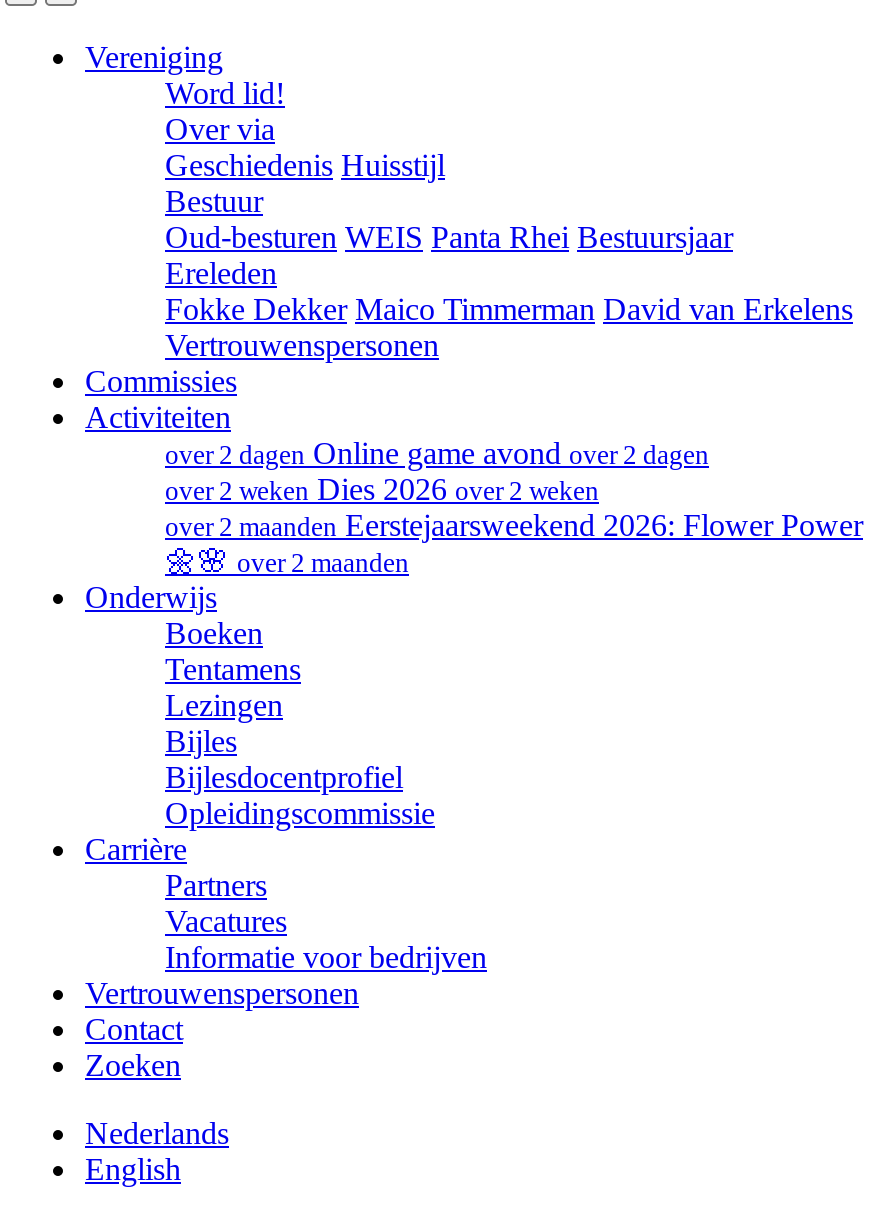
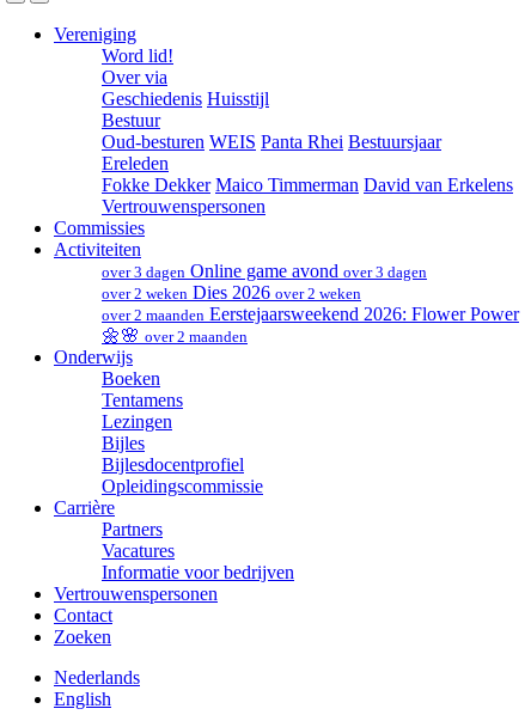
- over 2 dagen Online game avond over 2 dagen
+ over 3 dagen Online game avond over 3 dagen
